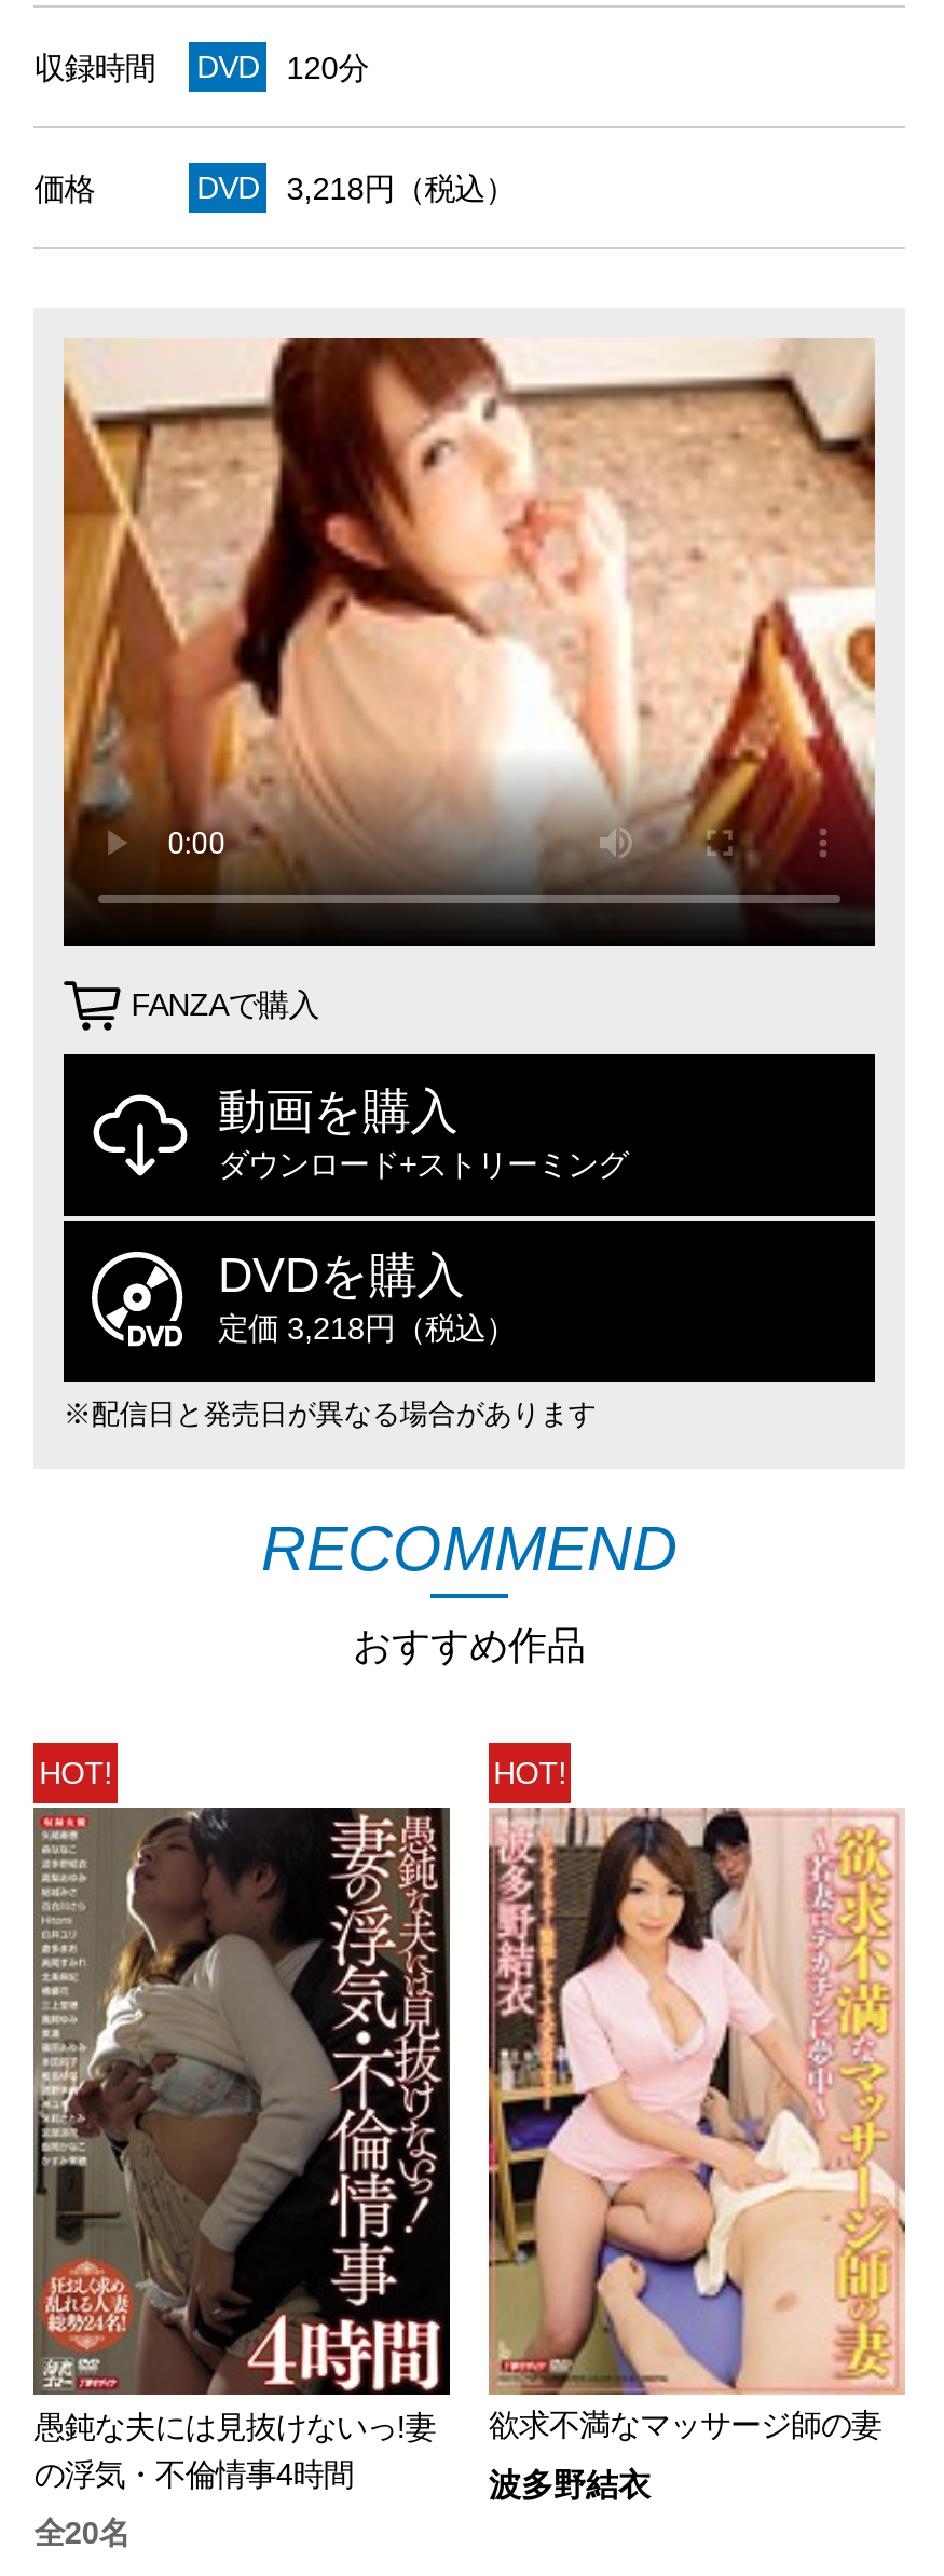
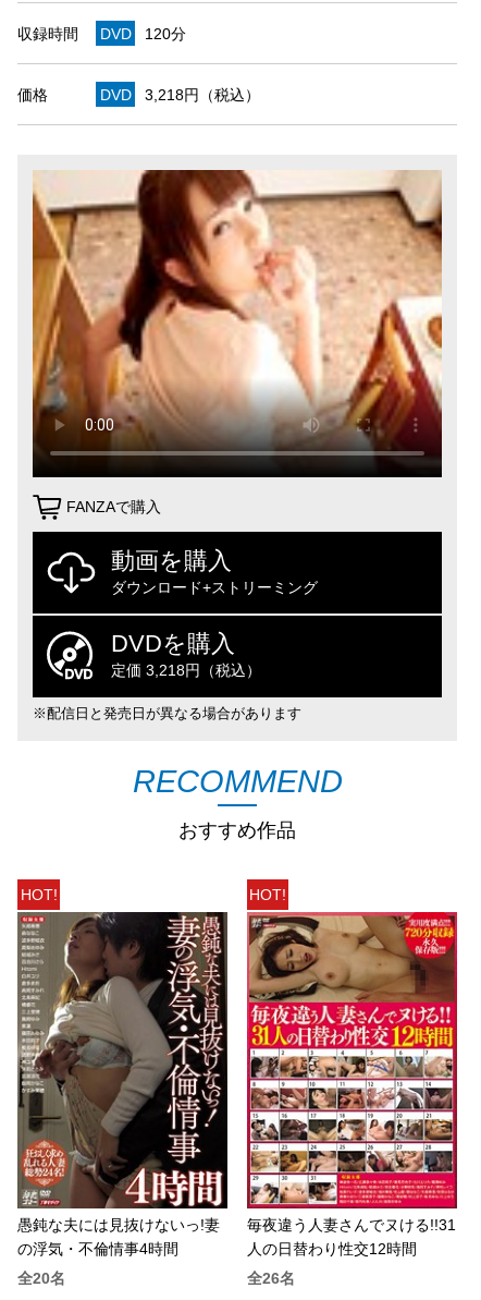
- [image]
- 欲求不満なマッサージ師の妻
+ [image]
+ 毎夜違う人妻さんでヌける!!31
+ 人の日替わり性交12時間

- 波多野結衣
+ 全26名
